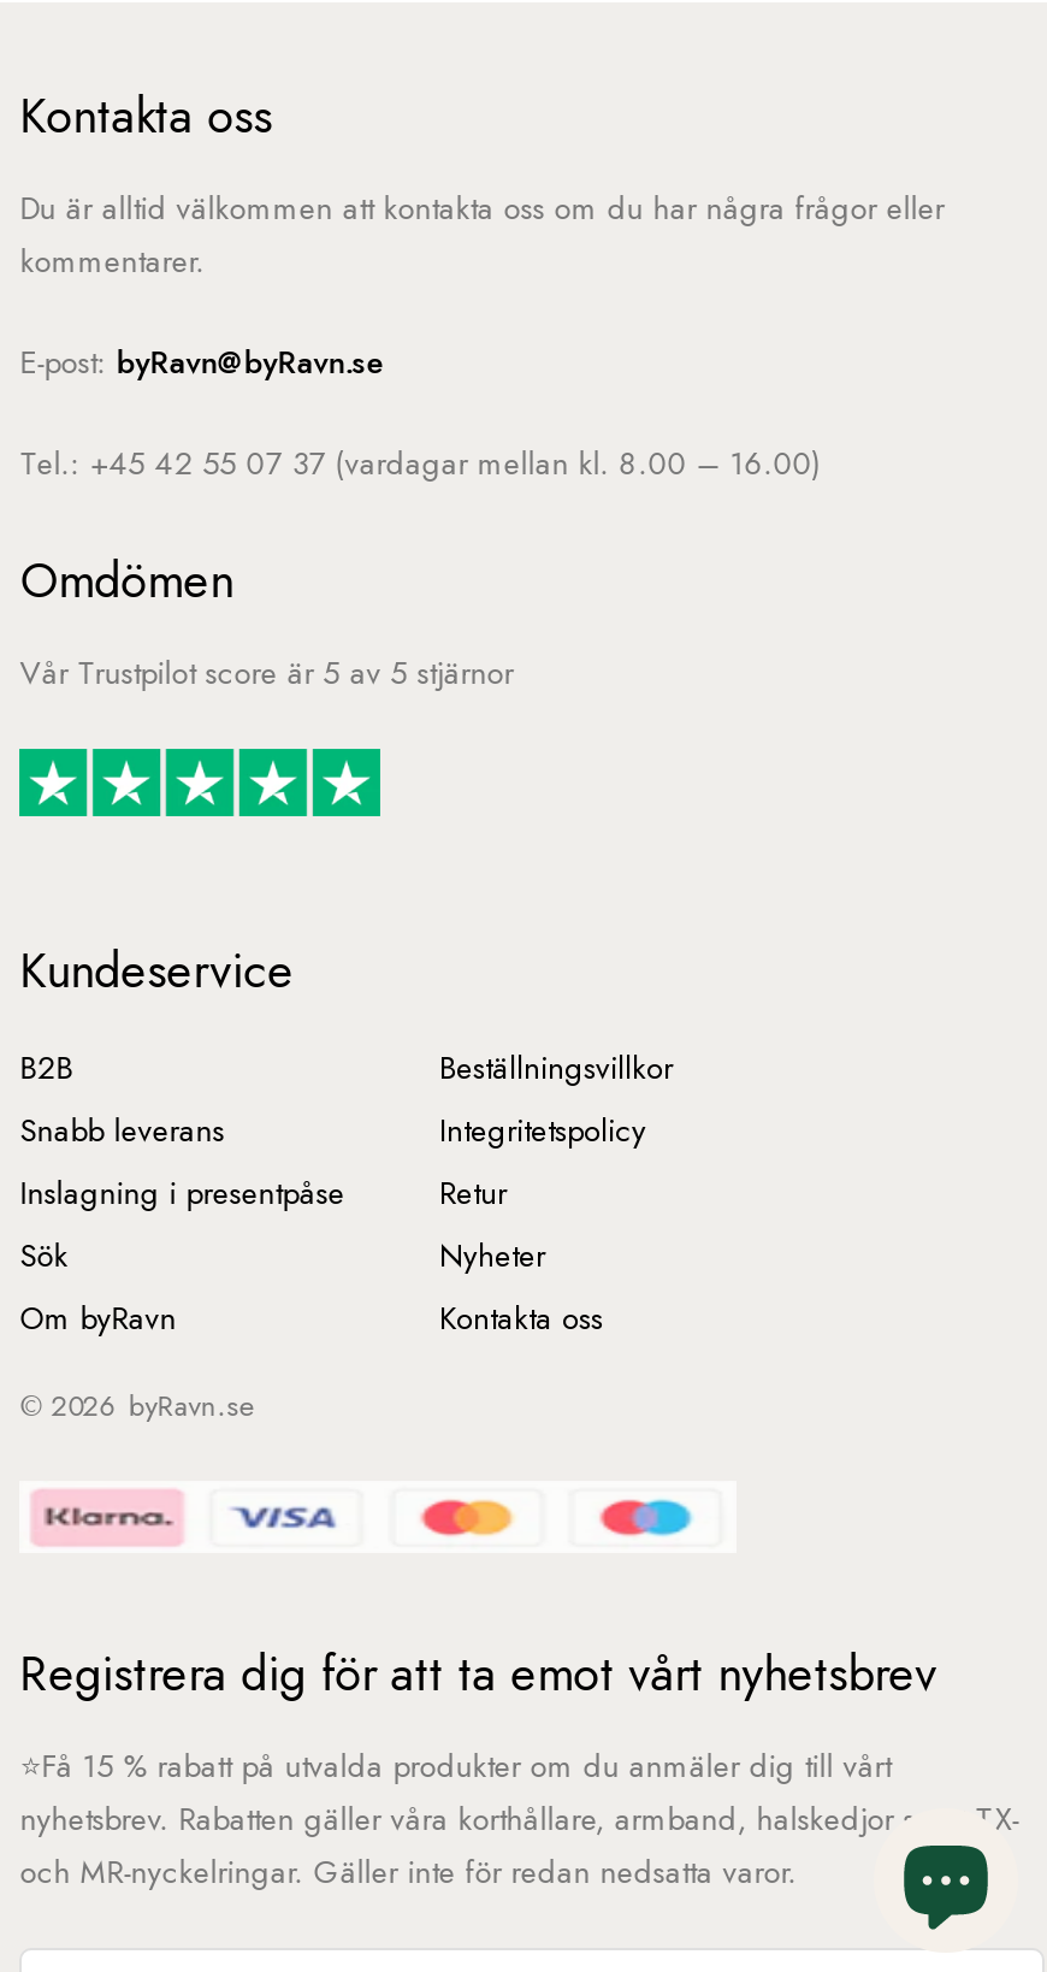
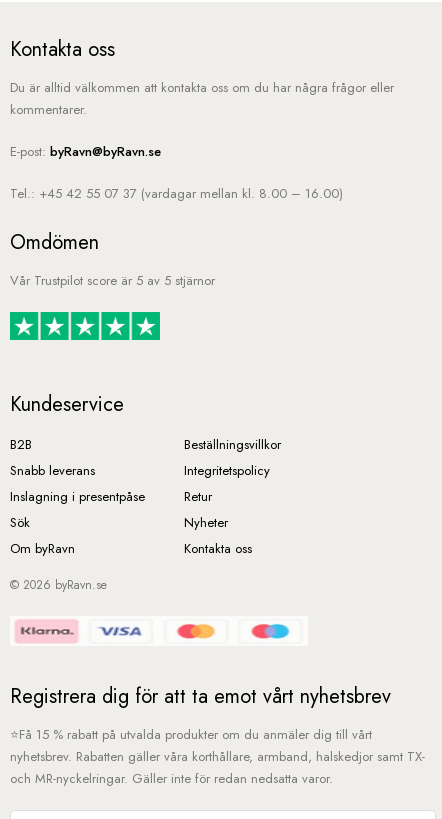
- [image]
